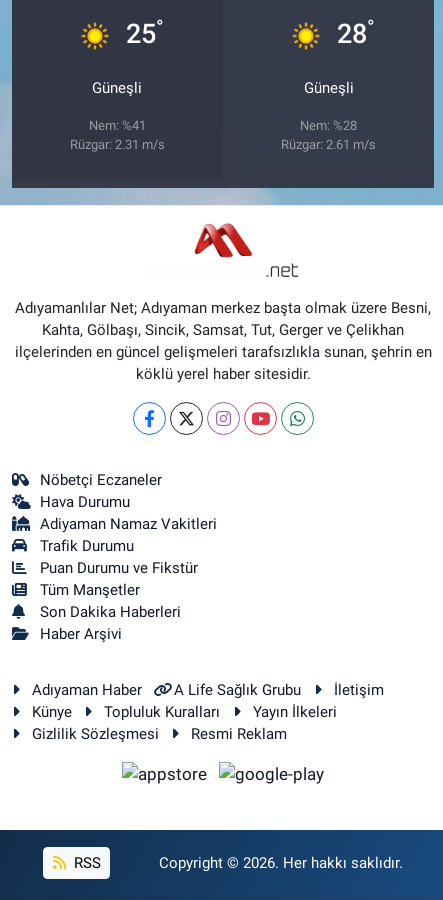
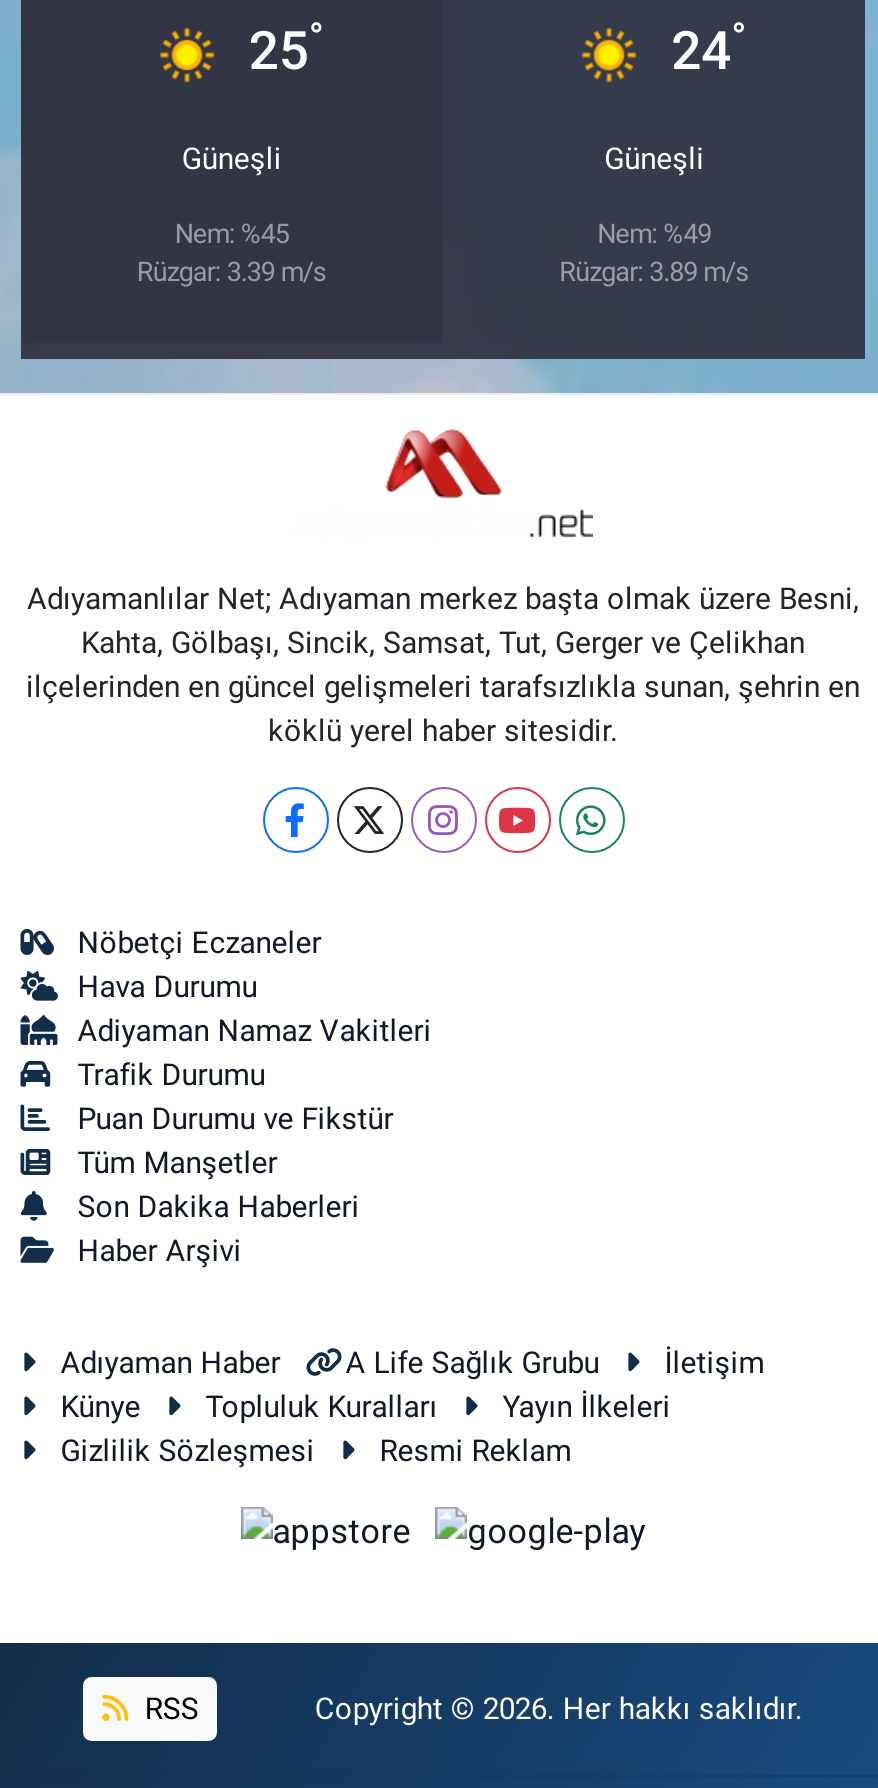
- 28°
+ 24°

- Nem: %41
- Rüzgar: 2.31 m/s
+ Nem: %45
+ Rüzgar: 3.39 m/s

- Nem: %28
+ Nem: %49

- Rüzgar: 2.61 m/s
+ Rüzgar: 3.89 m/s
